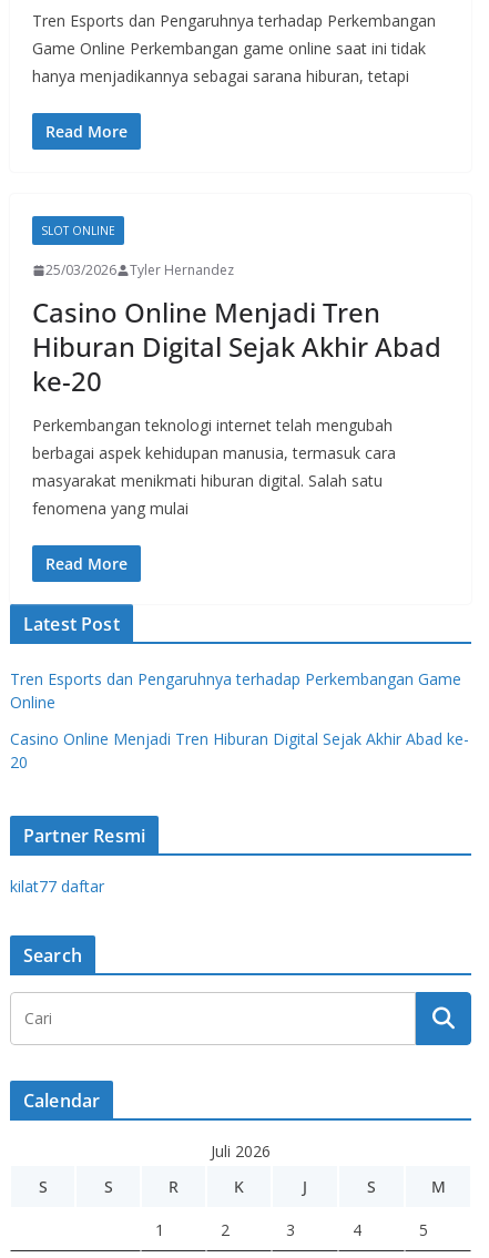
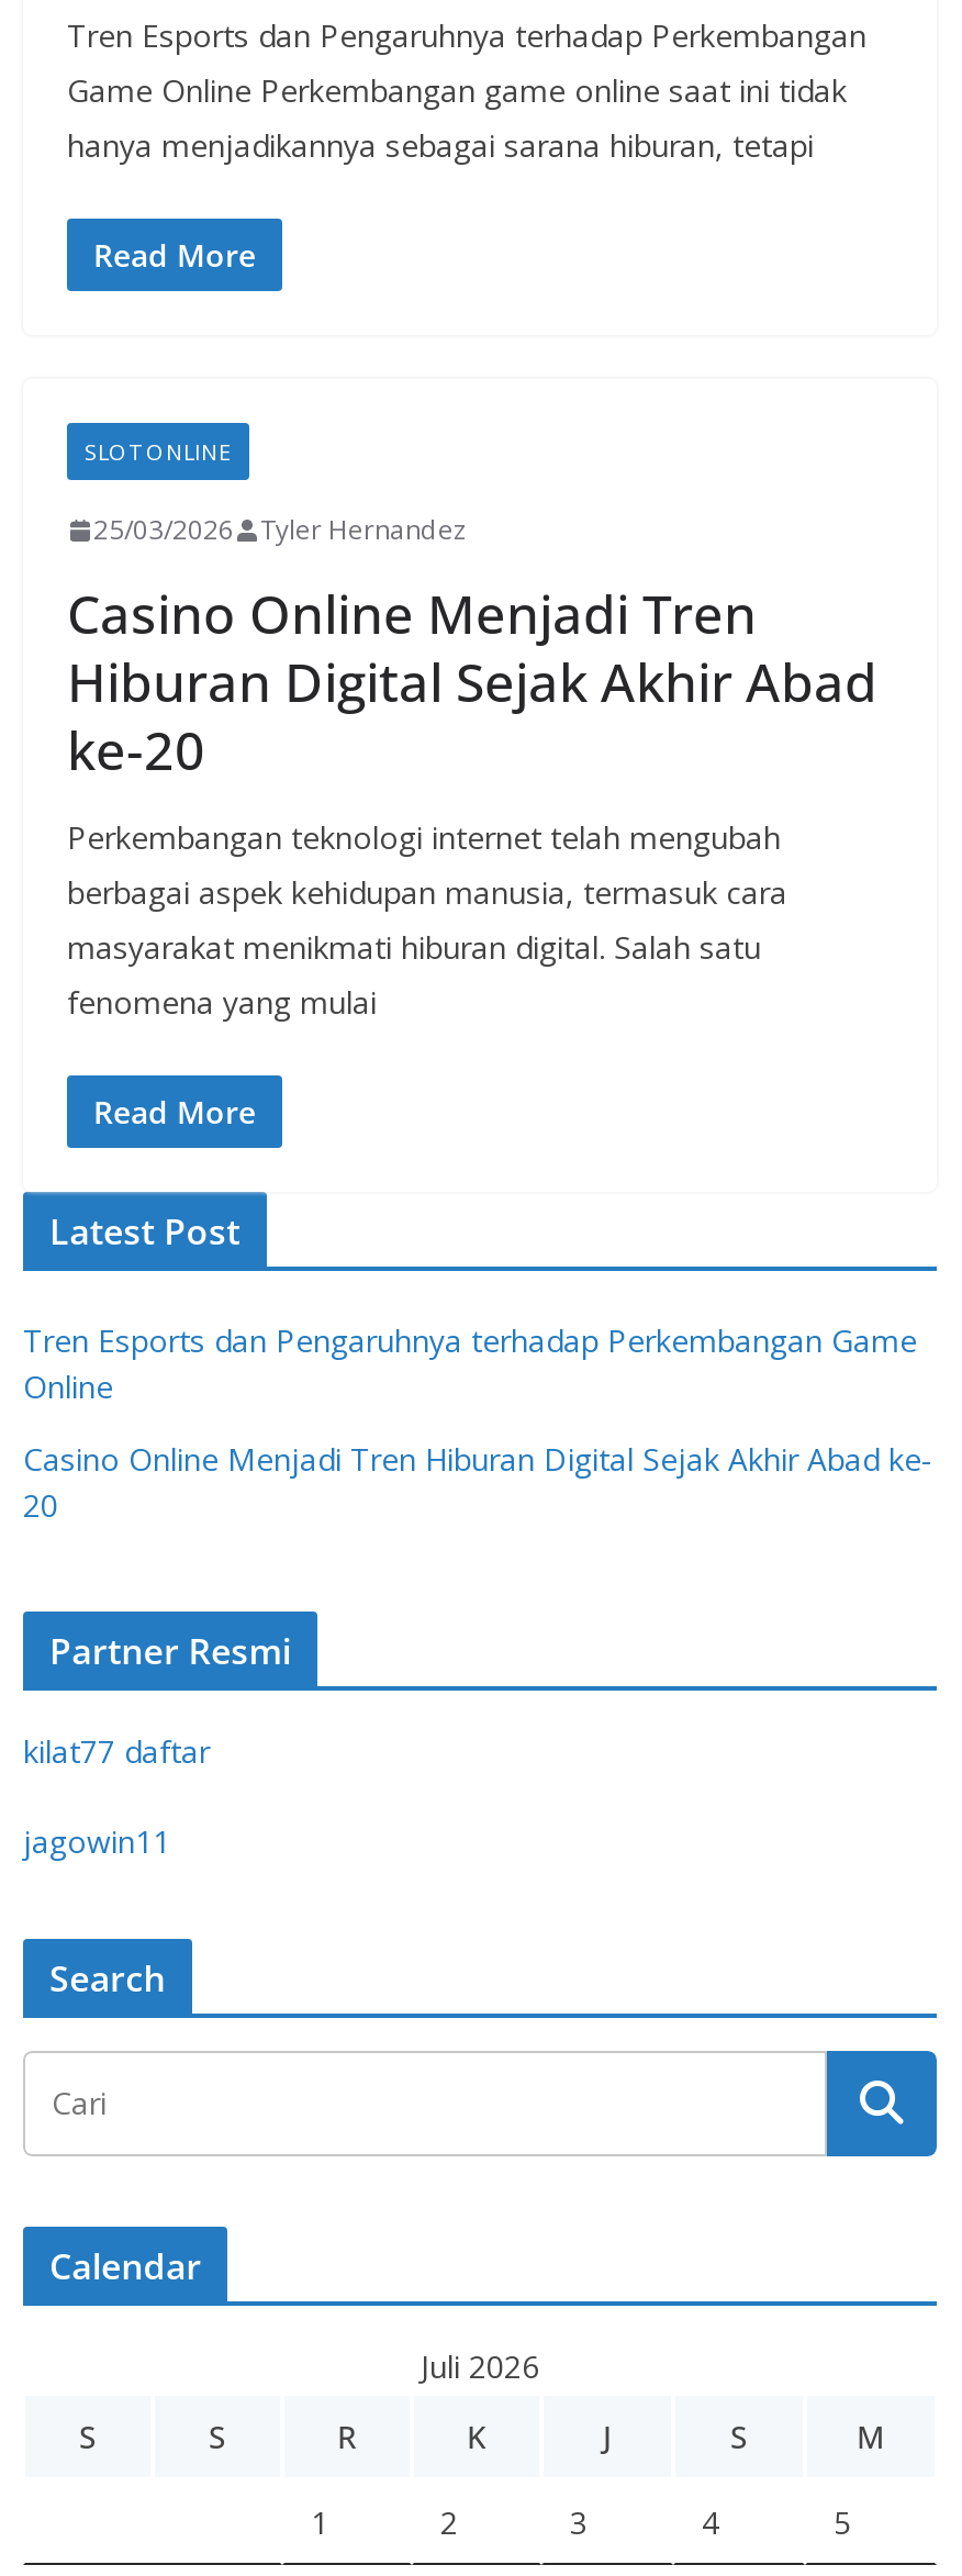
+ jagowin11
